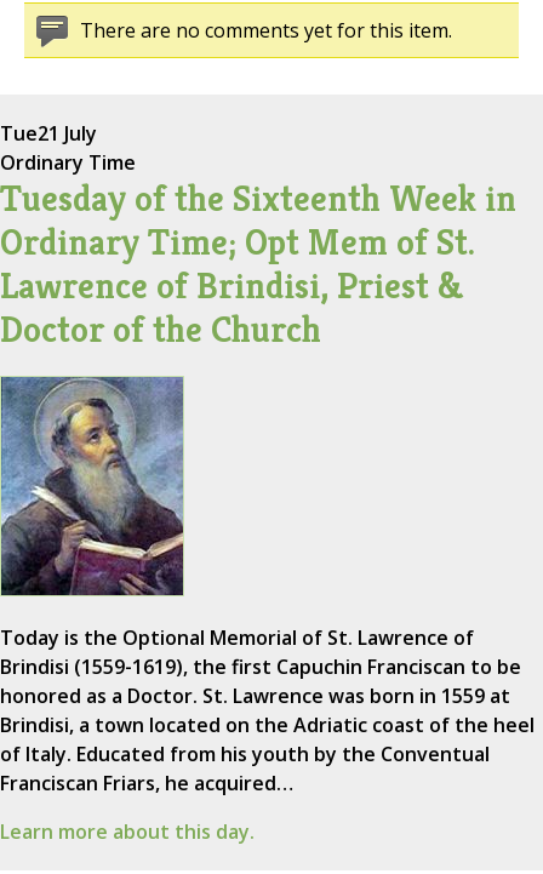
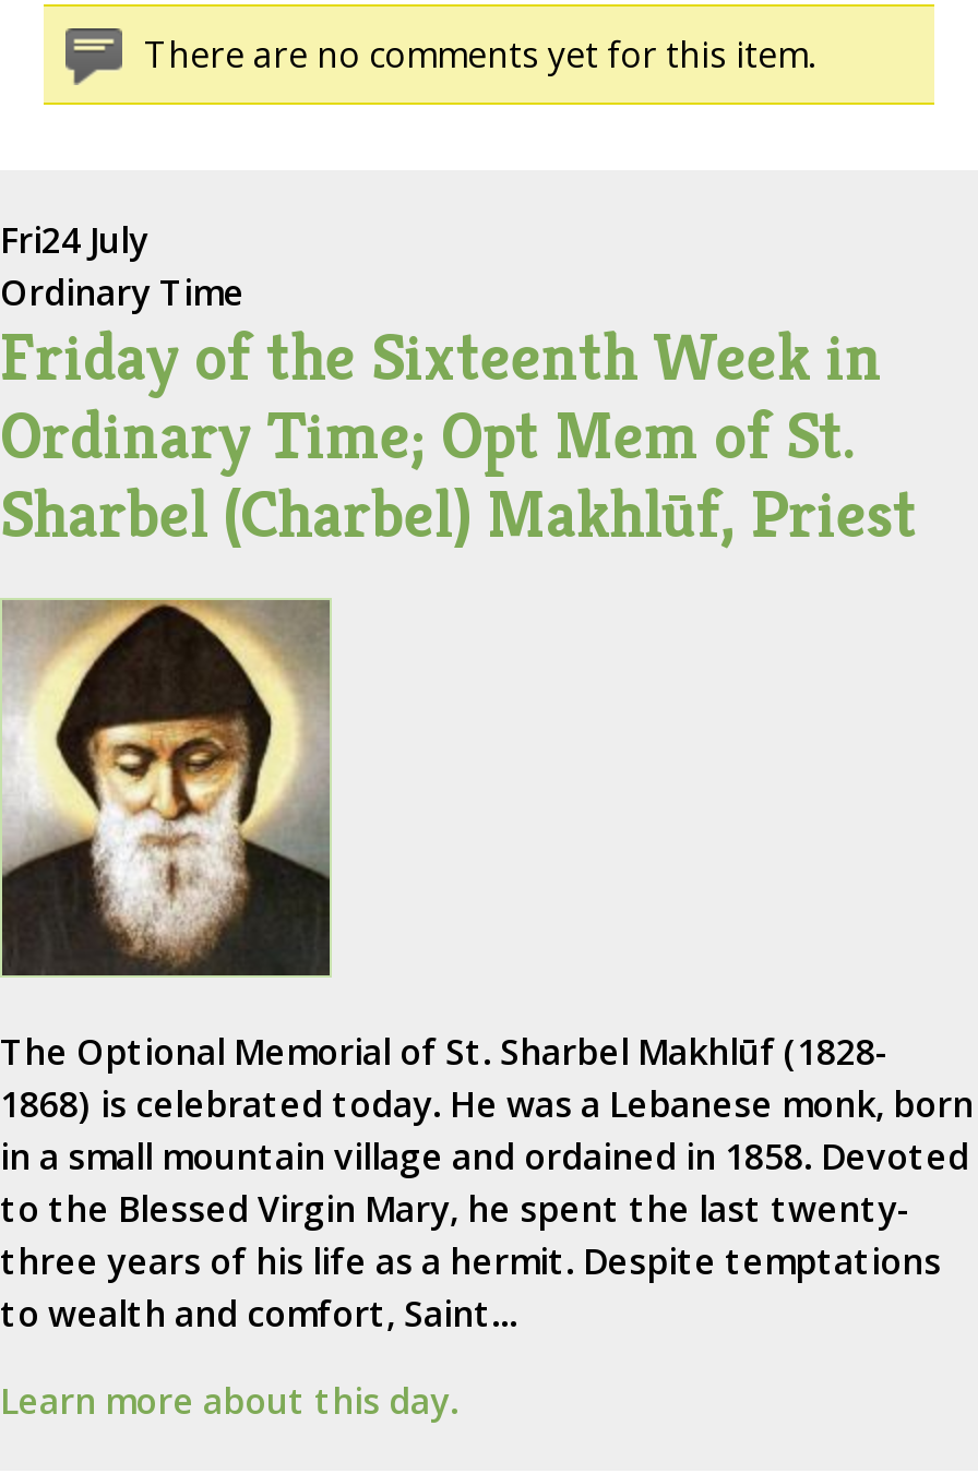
- Tue21 July
+ Fri24 July

- Tuesday of the Sixteenth Week in
+ Friday of the Sixteenth Week in

- Lawrence of Brindisi, Priest &
- Doctor of the Church
+ Sharbel (Charbel) Makhlūf, Priest

- [image]
+ [image]

- Today is the Optional Memorial of St. Lawrence of
- Brindisi (1559-1619), the first Capuchin Franciscan to be
- honored as a Doctor. St. Lawrence was born in 1559 at
- Brindisi, a town located on the Adriatic coast of the heel
- of Italy. Educated from his youth by the Conventual
- Franciscan Friars, he acquired…
+ The Optional Memorial of St. Sharbel Makhlūf (1828-
+ 1868) is celebrated today. He was a Lebanese monk, born
+ in a small mountain village and ordained in 1858. Devoted
+ to the Blessed Virgin Mary, he spent the last twenty-
+ three years of his life as a hermit. Despite temptations
+ to wealth and comfort, Saint…
